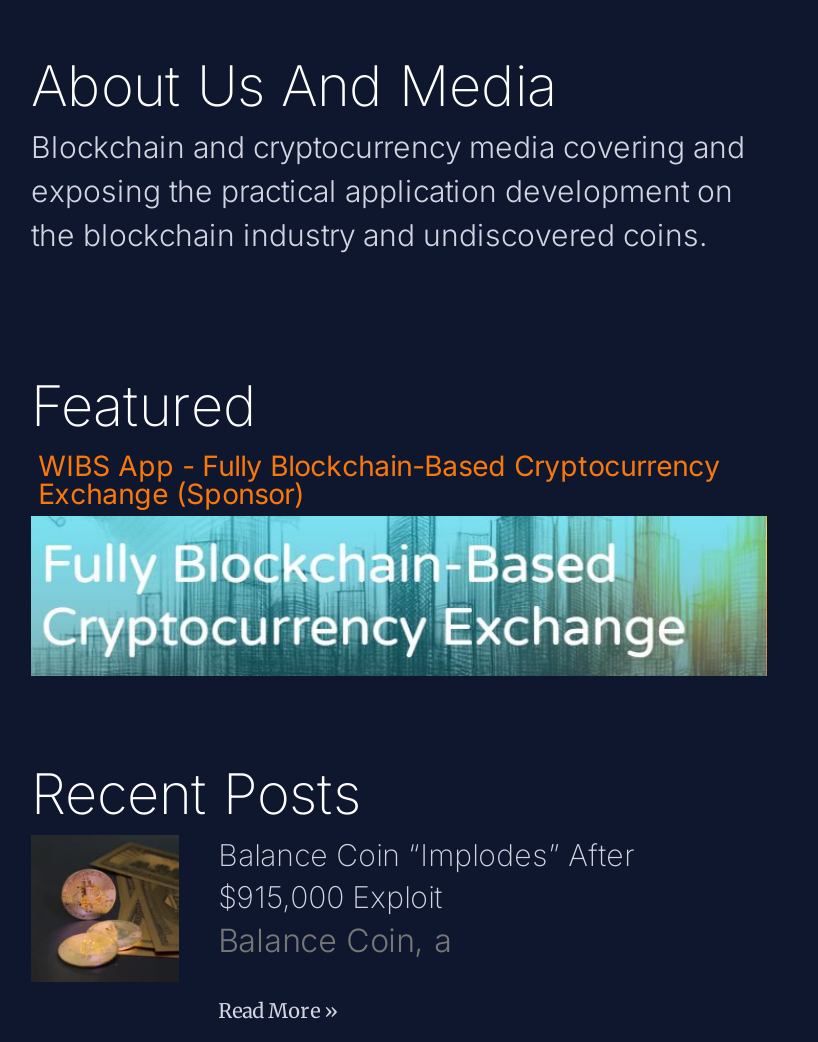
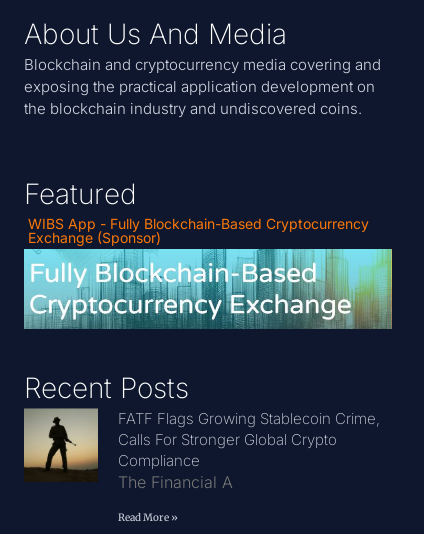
- [image]
- Balance Coin “Implodes” After
- $915,000 Exploit
- Balance Coin, a
+ [image]
+ FATF Flags Growing Stablecoin Crime,
+ Calls For Stronger Global Crypto
+ Compliance
+ The Financial A
